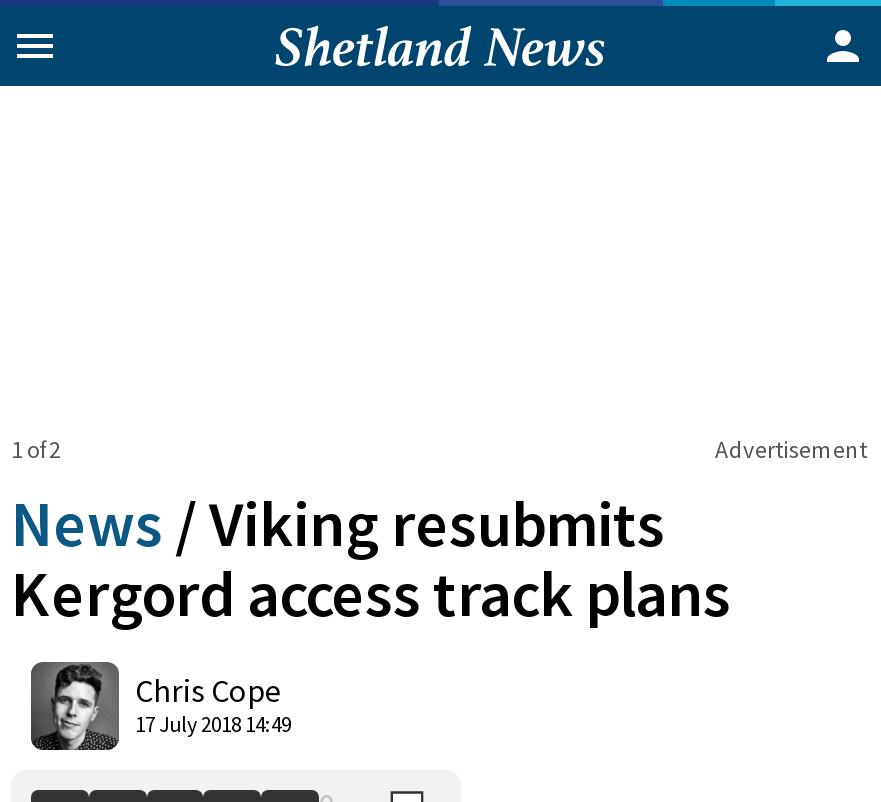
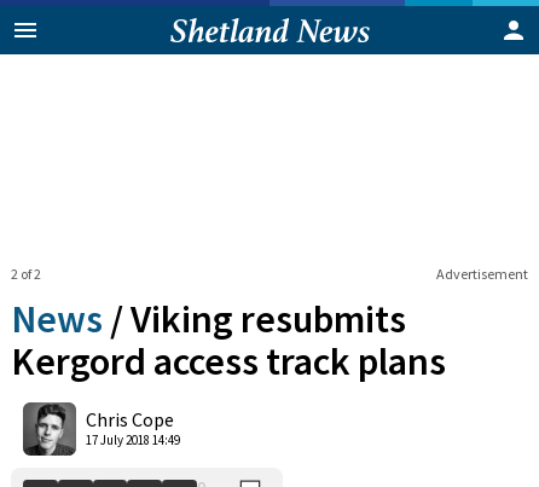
- 1 of 2
+ 2 of 2
